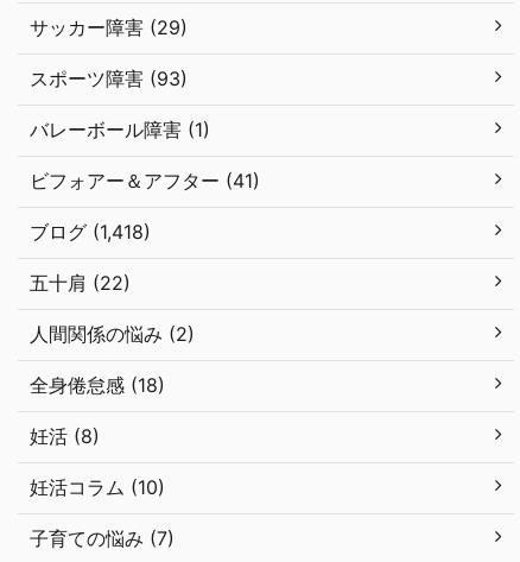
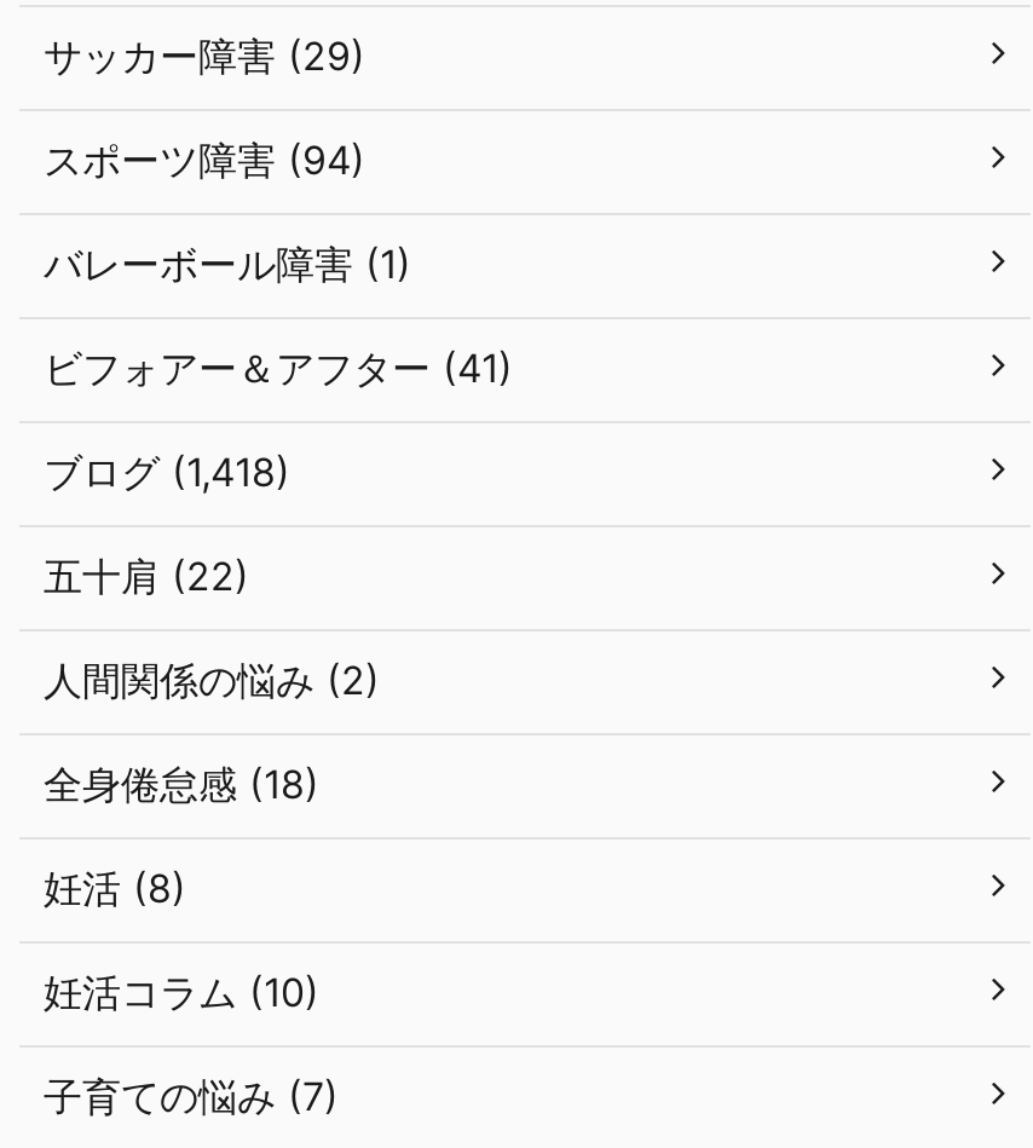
- スポーツ障害 (93)
+ スポーツ障害 (94)
